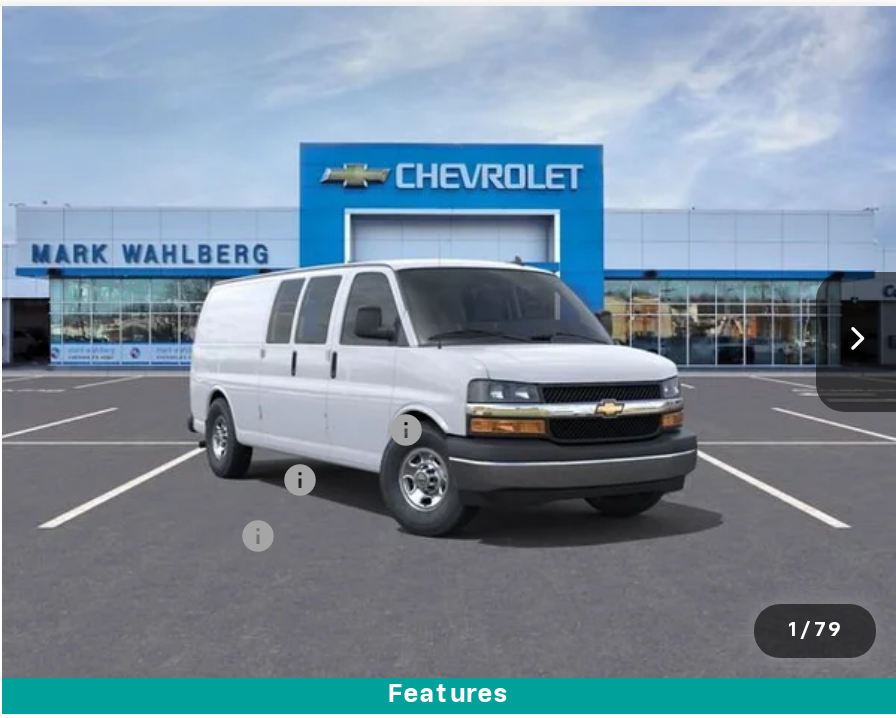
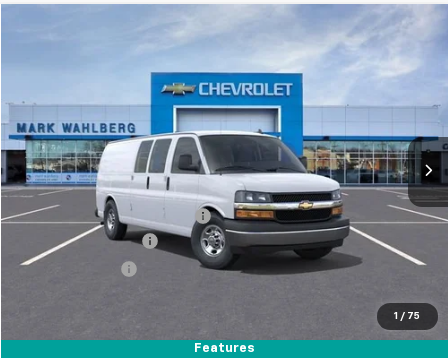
- 1 / 79
+ 1 / 75
